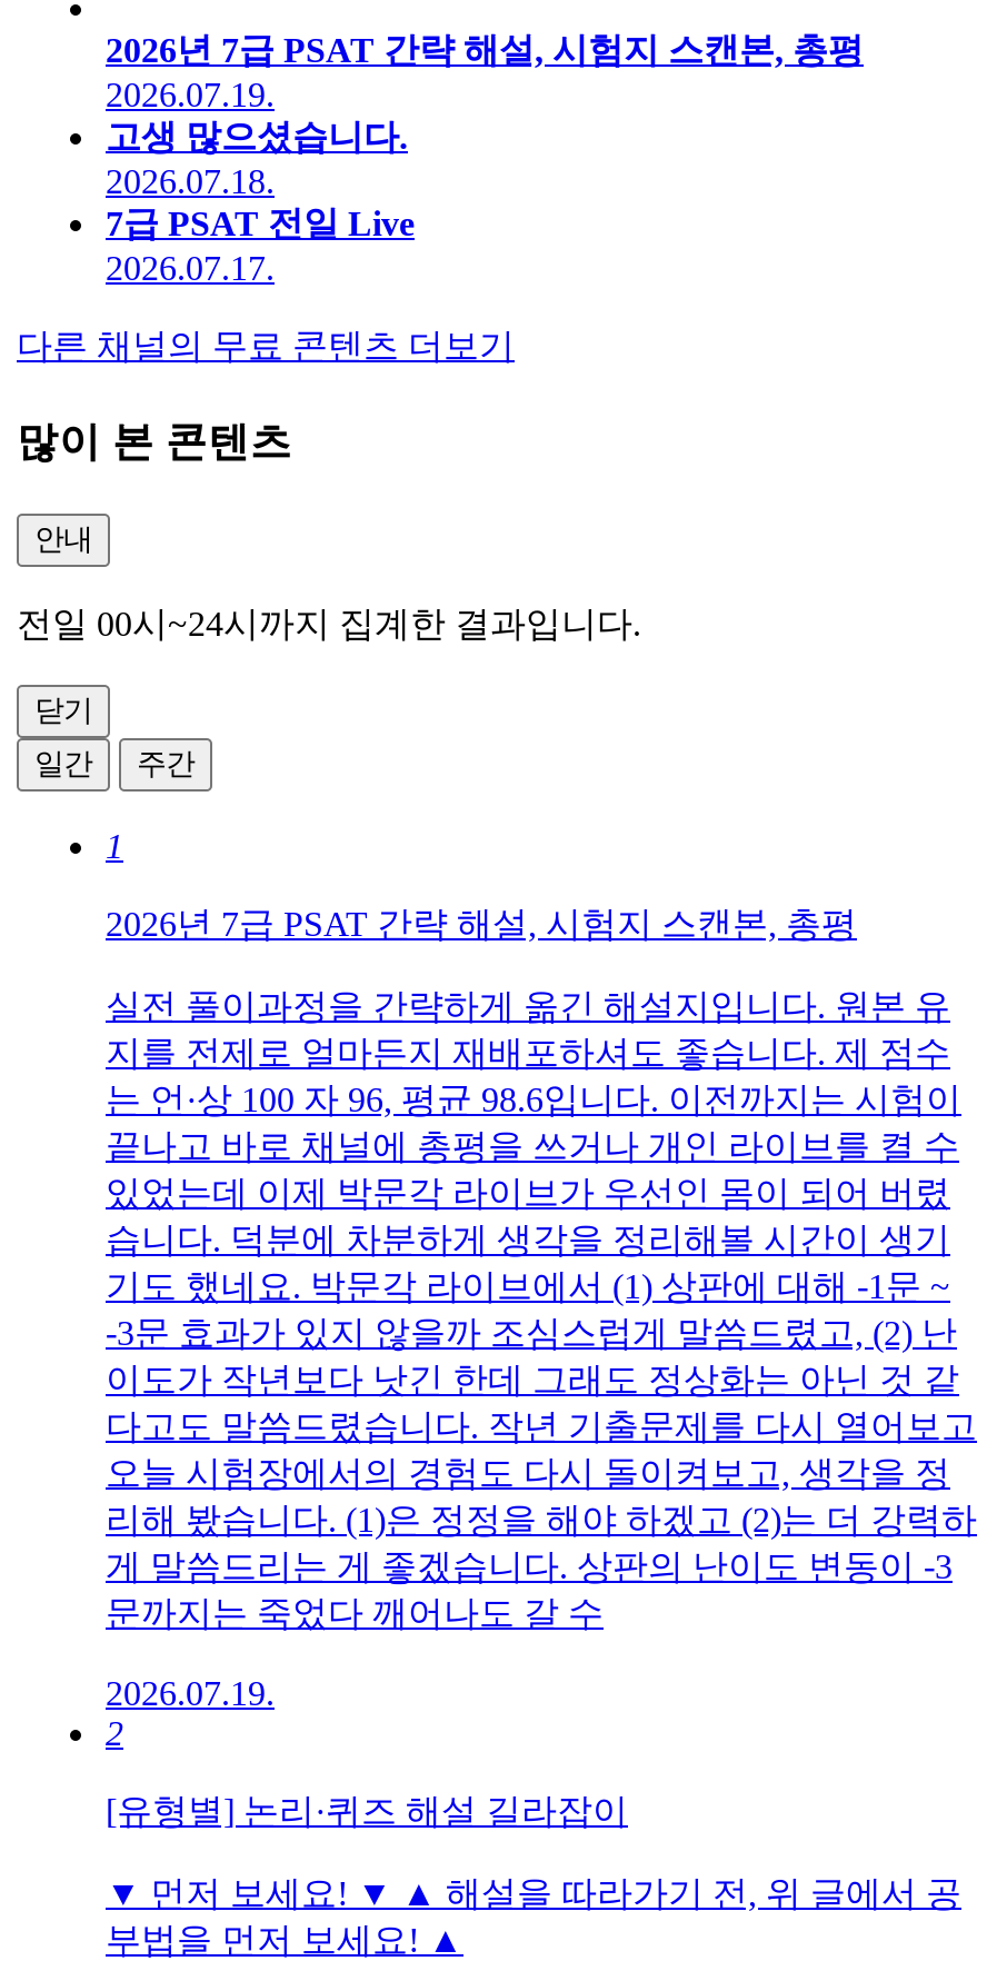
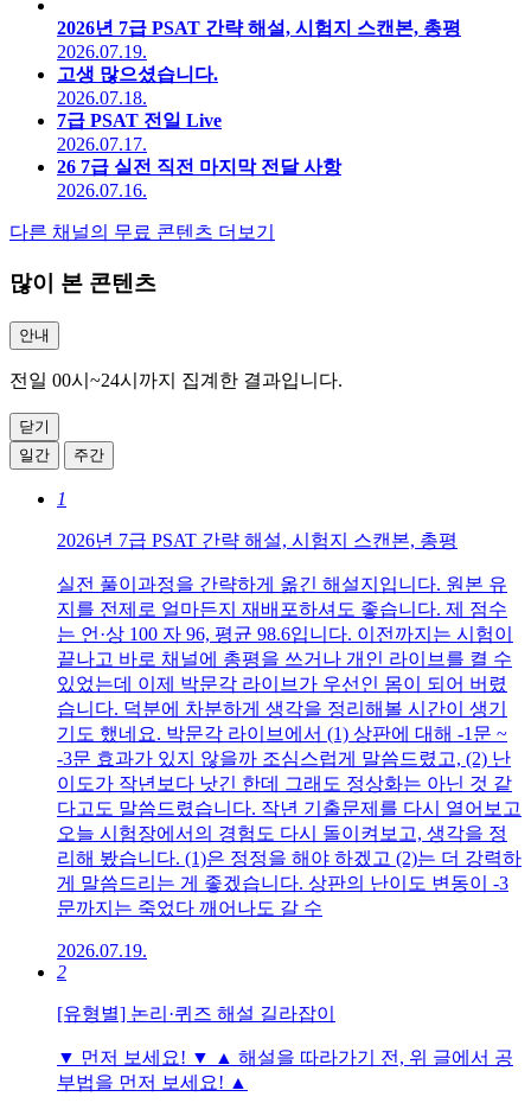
+ 26 7급 실전 직전 마지막 전달 사항
+ 2026.07.16.
